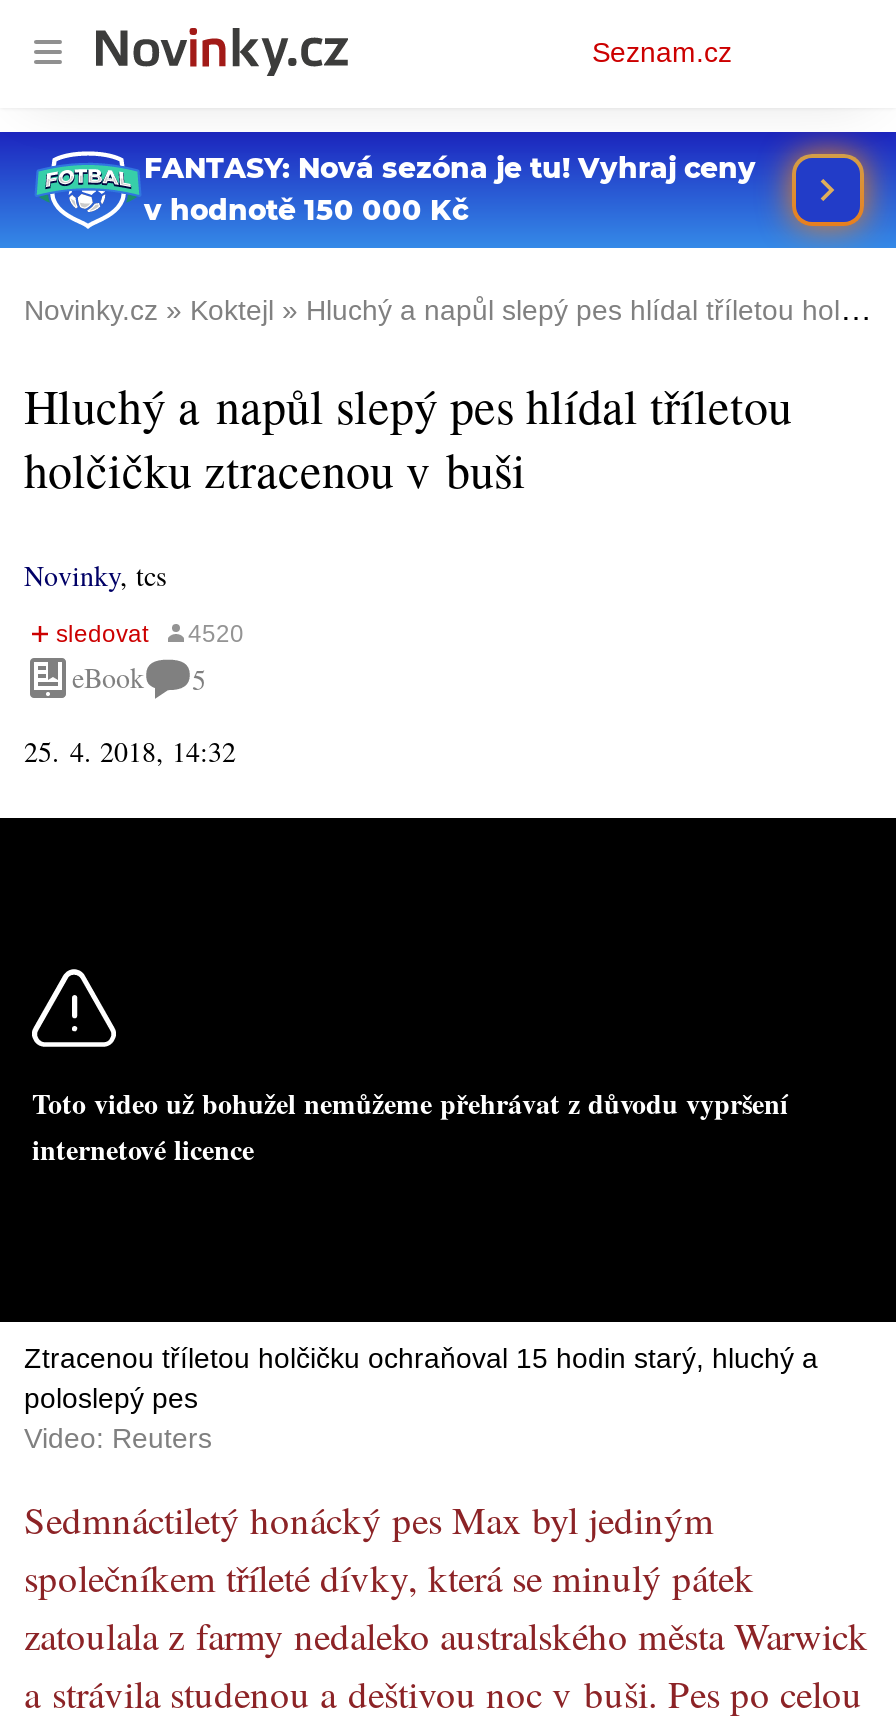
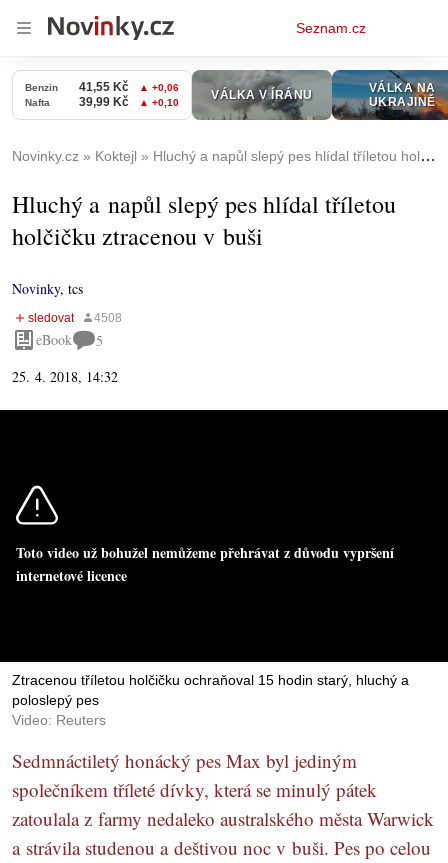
- [image]
+ [image]
